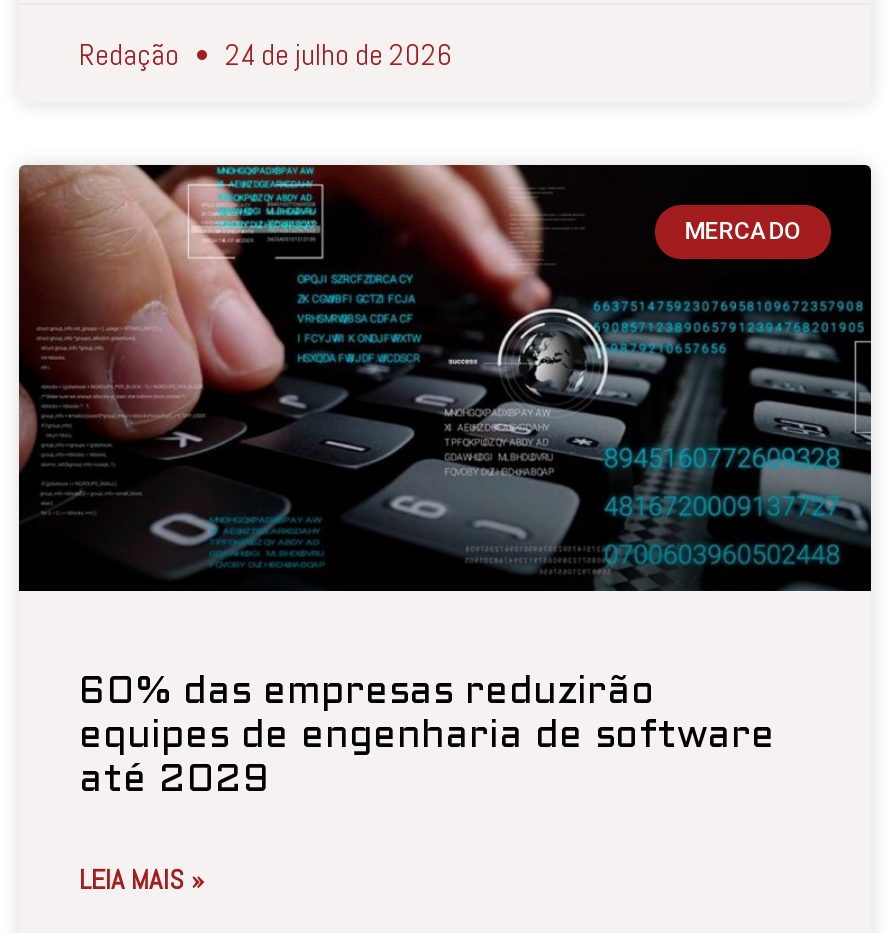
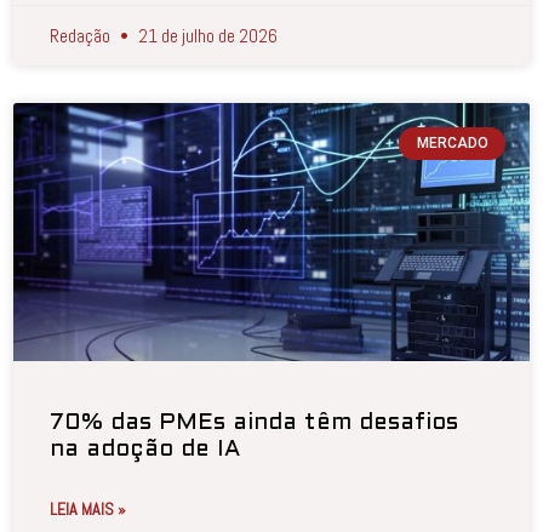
- Redação 24 de julho de 2026
+ Redação 21 de julho de 2026

- [image]
+ [image]

- 60% das empresas reduzirão
- equipes de engenharia de software
- até 2029
+ 70% das PMEs ainda têm desafios
+ na adoção de IA
